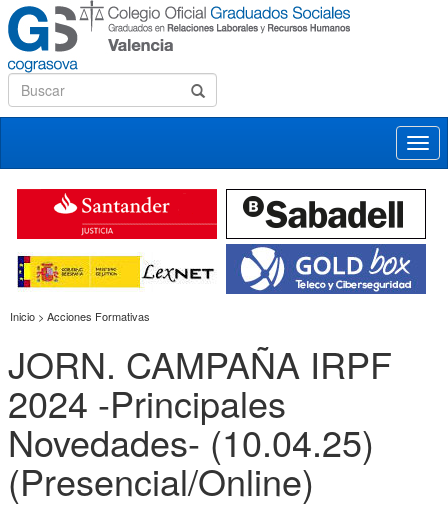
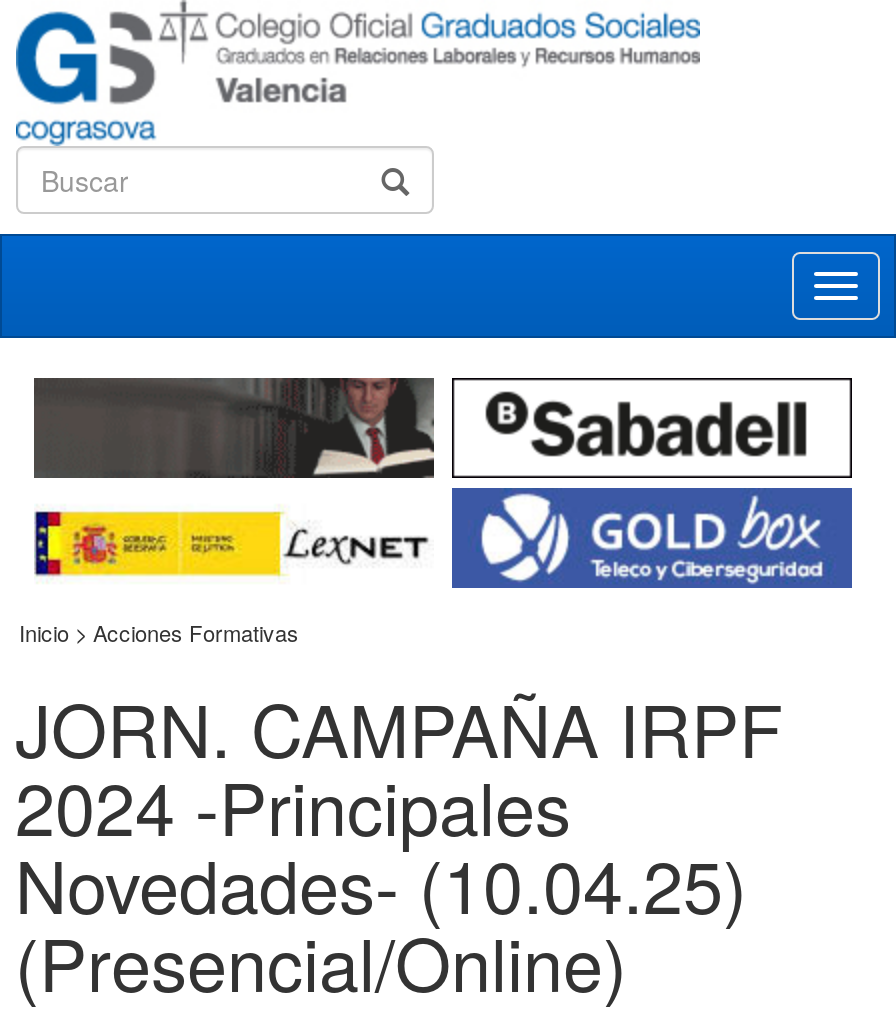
- [image]
+ [image]
